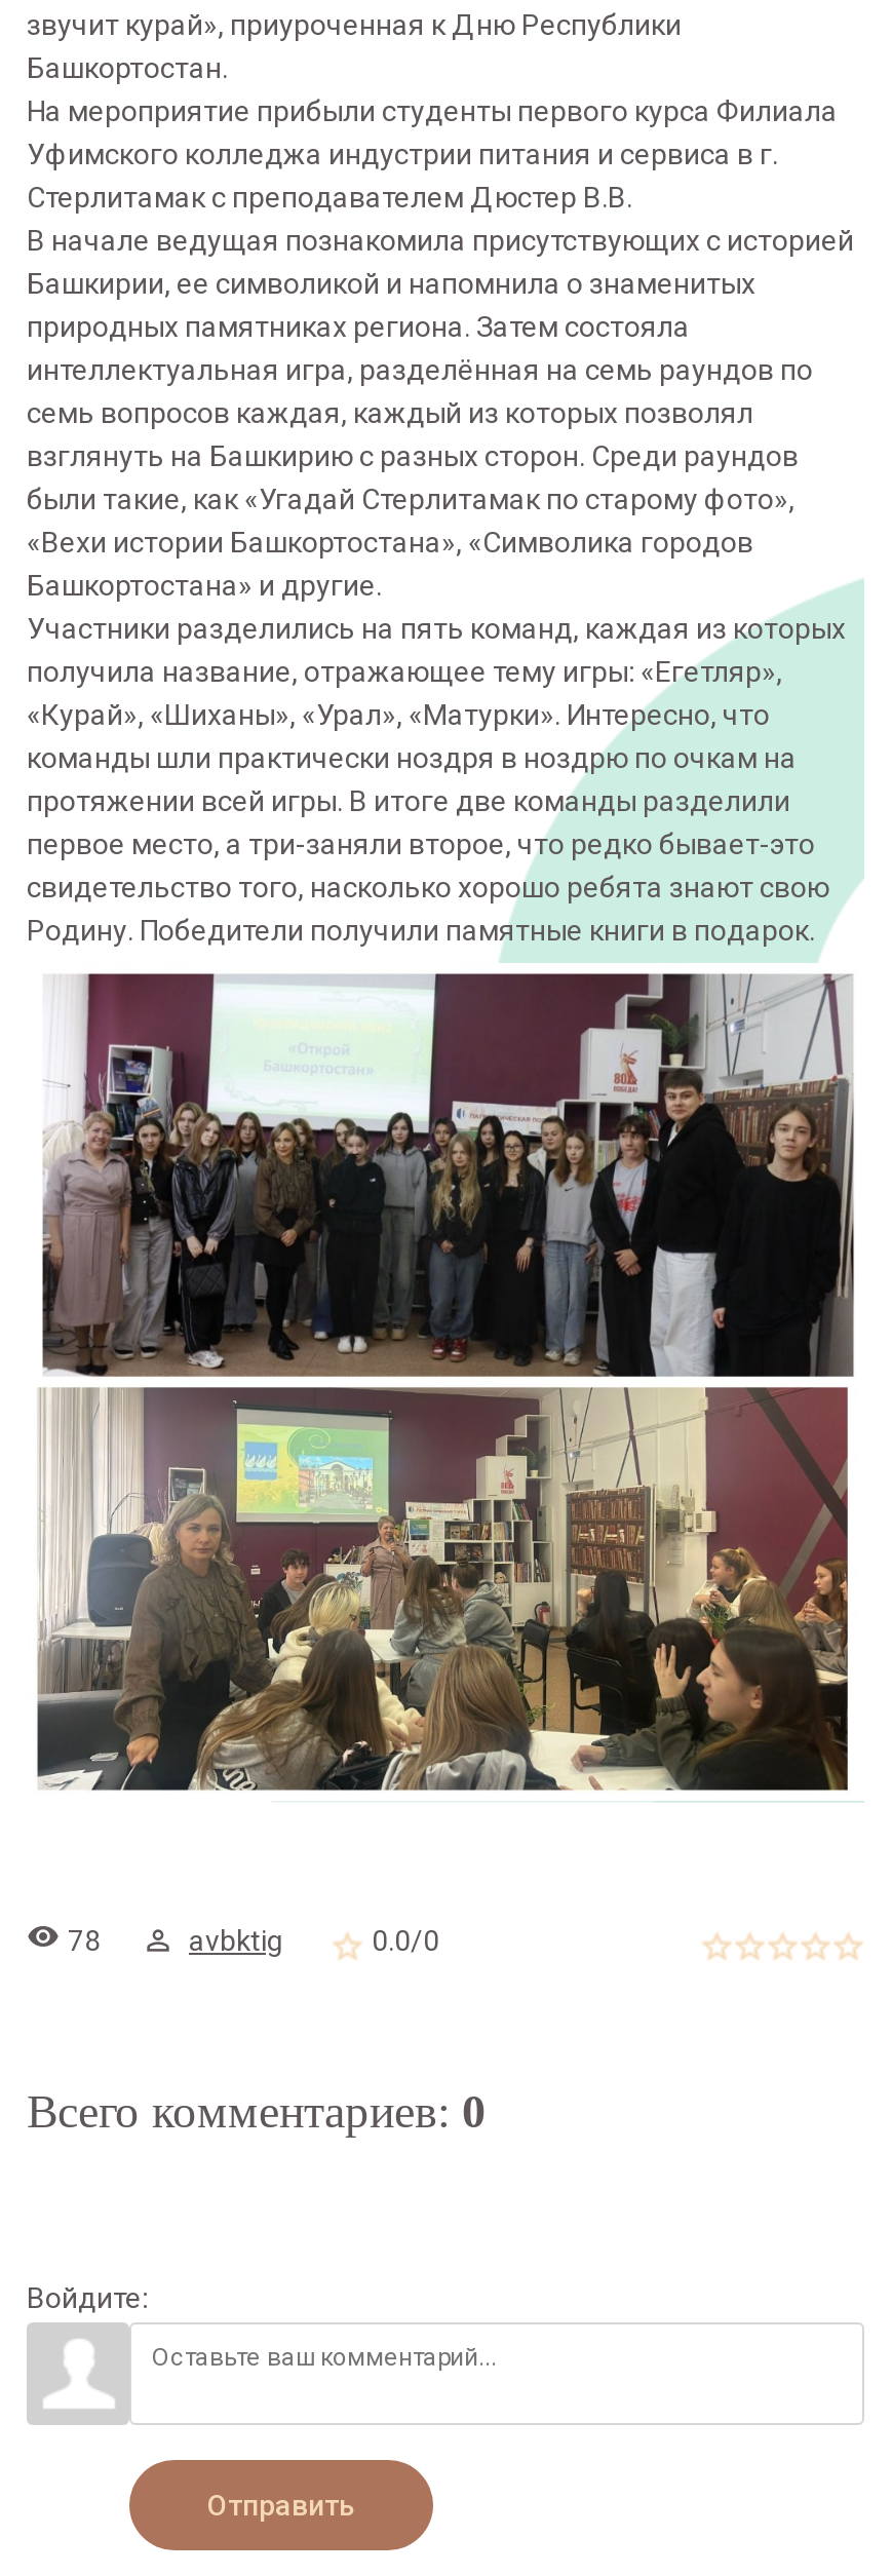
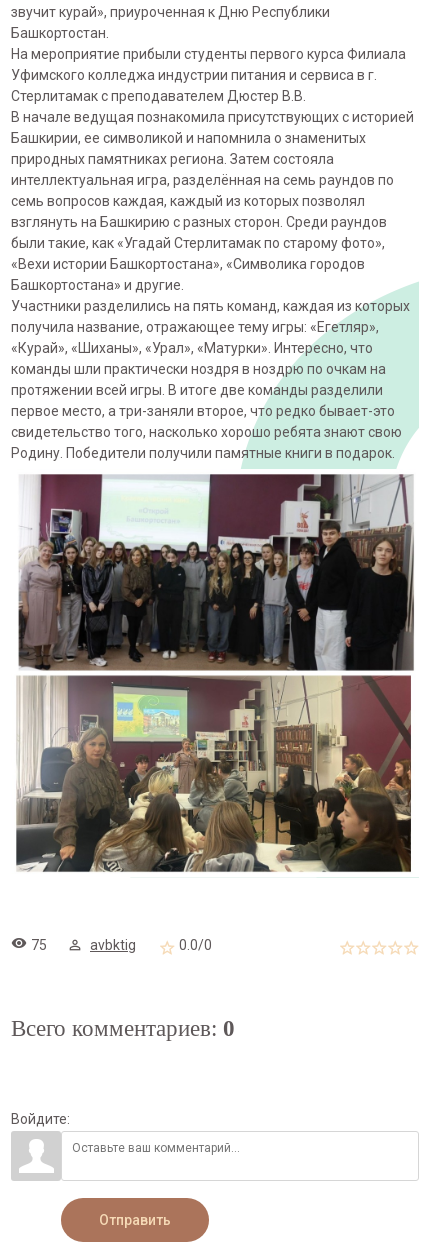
- 78
+ 75
